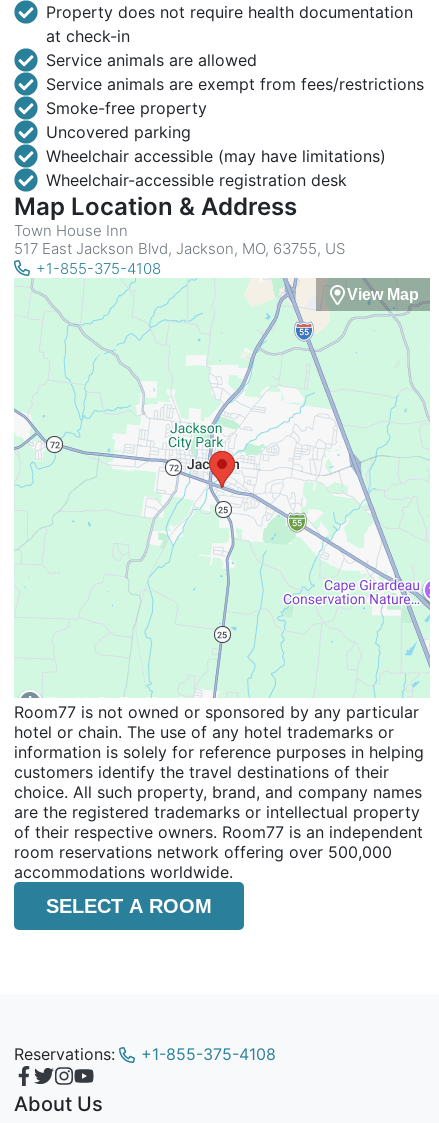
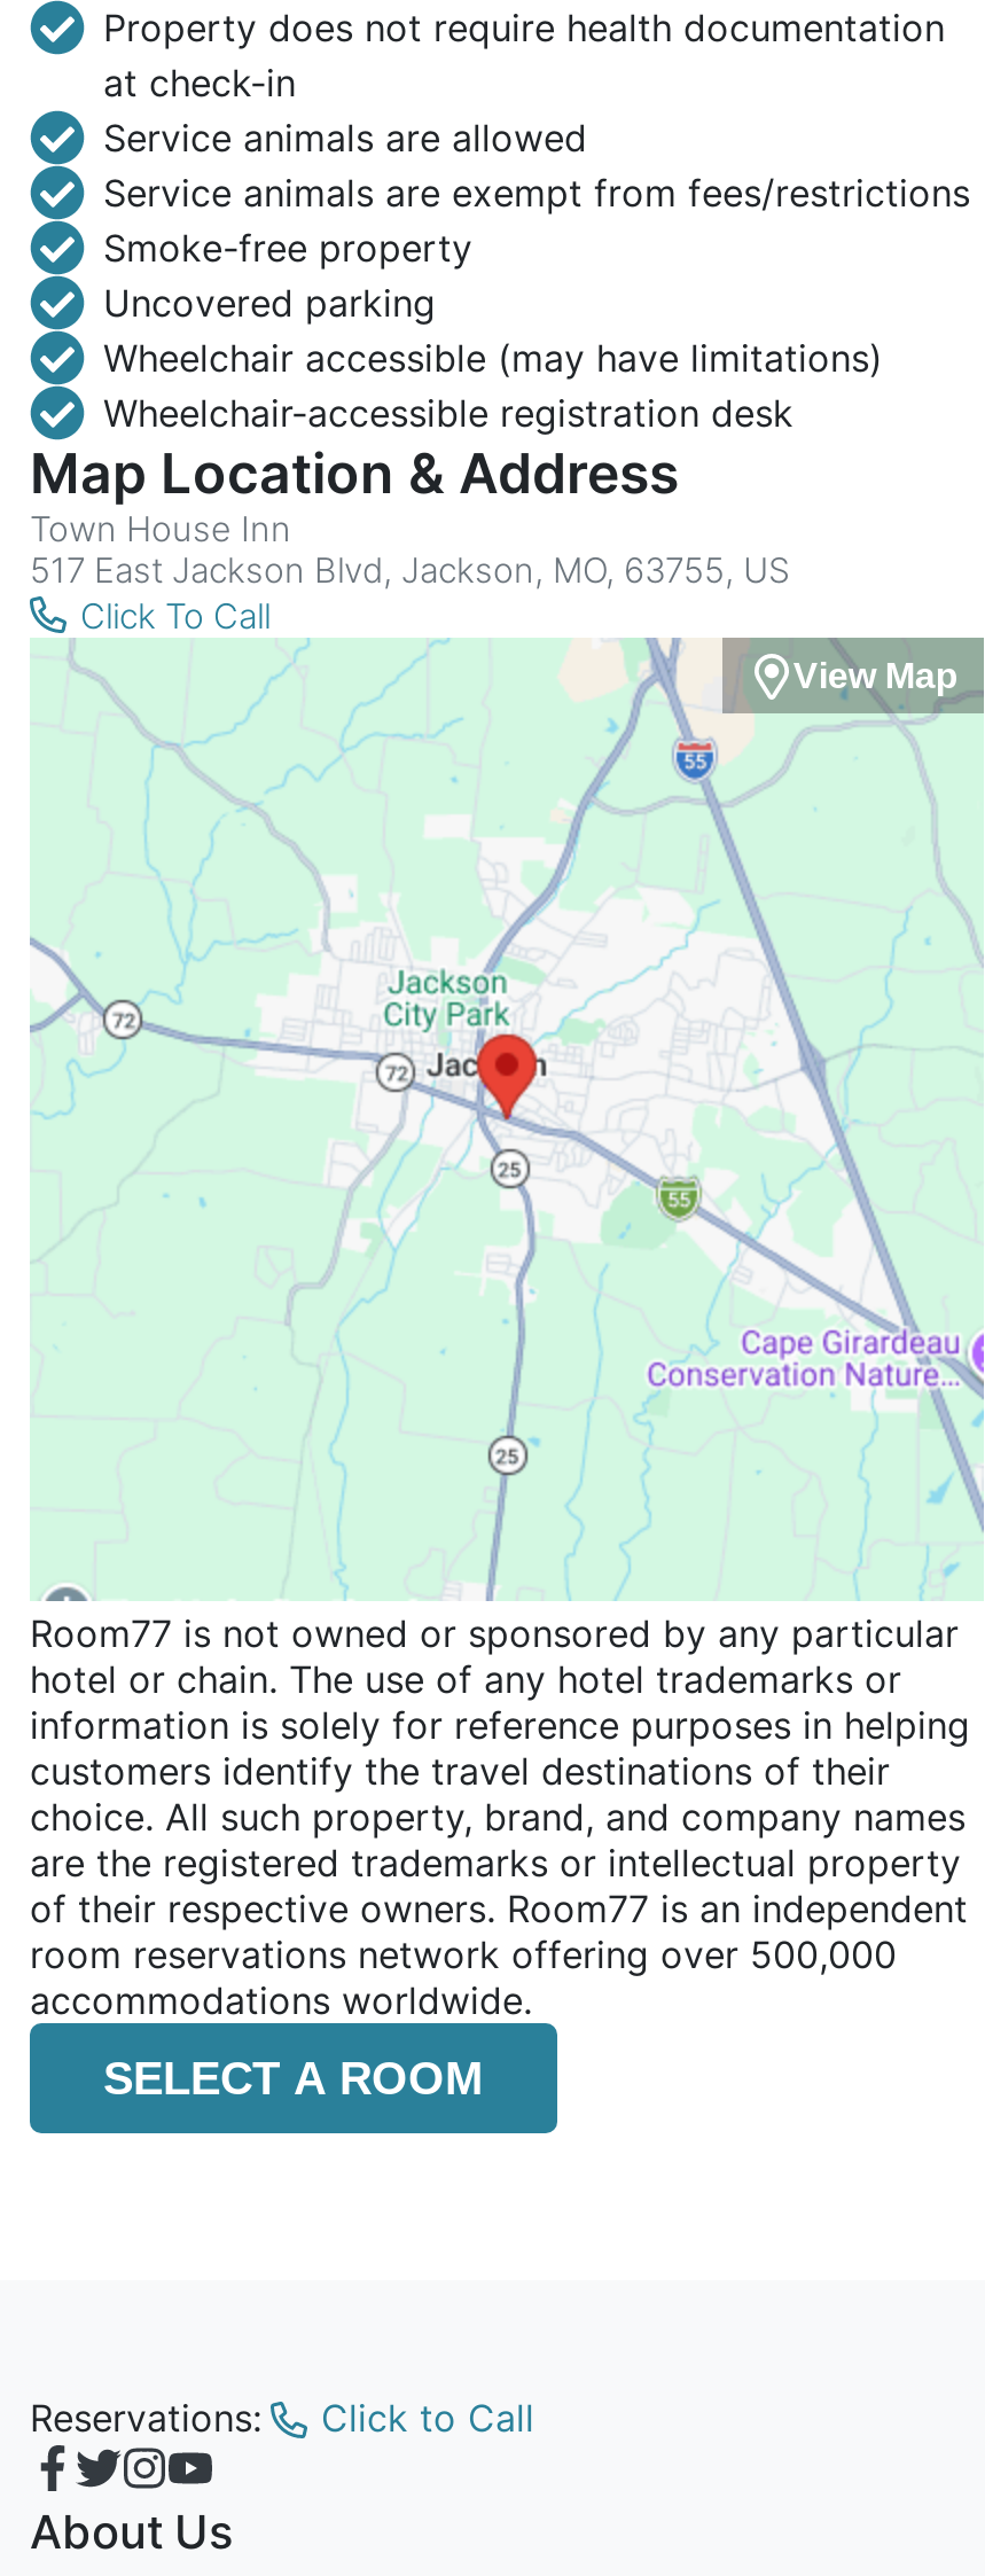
- +1-855-375-4108
+ Click To Call

- +1-855-375-4108
+ Click to Call
